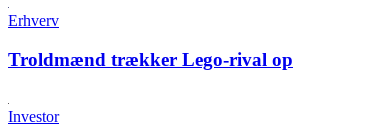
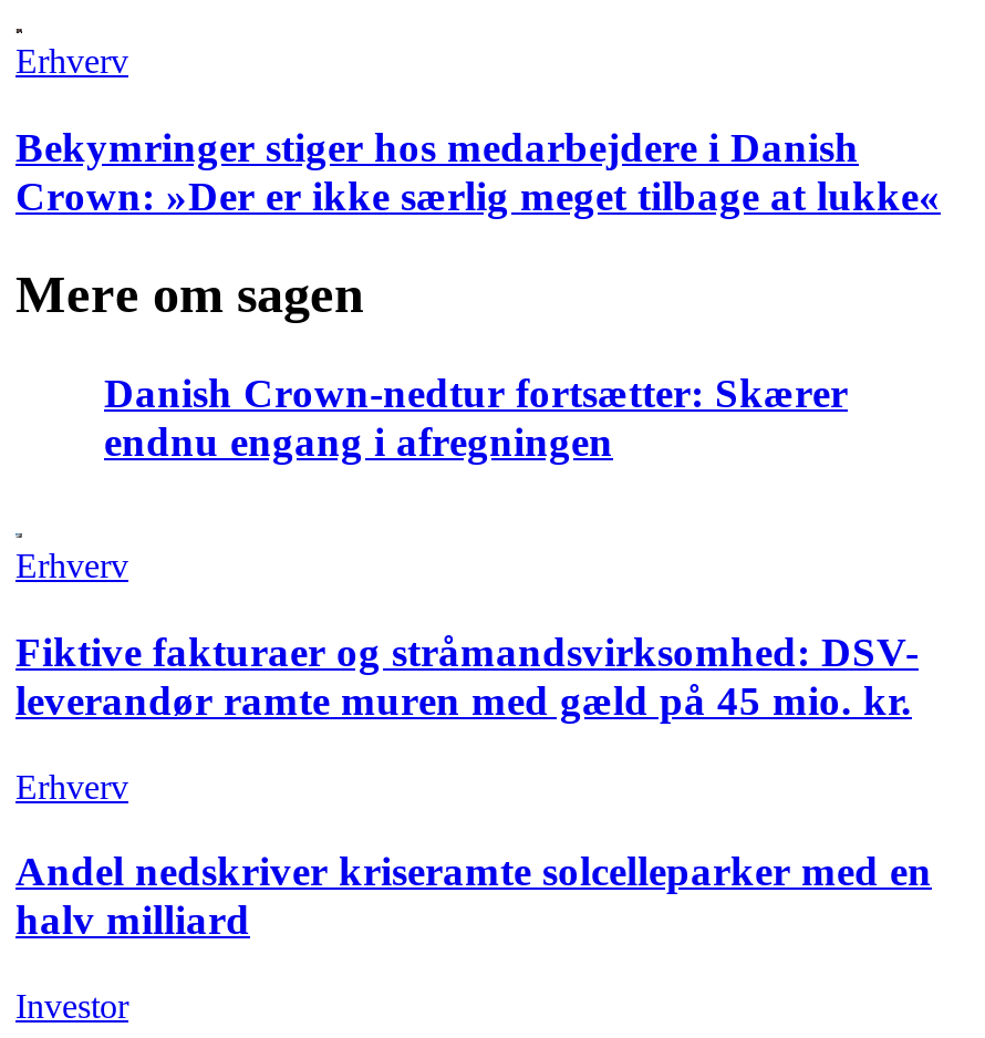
- Troldmænd trækker Lego-rival op
+ Bekymringer stiger hos medarbejdere i Danish
+ Crown:»Der er ikke særlig meget tilbage at lukke«
+ Mere om sagen
+ Danish Crown-nedtur fortsætter: Skærer
+ endnu engang i afregningen
+ Erhverv
+ Fiktive fakturaer og stråmandsvirksomhed: DSV-
+ leverandør ramte muren med gæld på 45 mio. kr.
+ Erhverv
+ Andel nedskriver kriseramte solcelleparker med en
+ halv milliard
